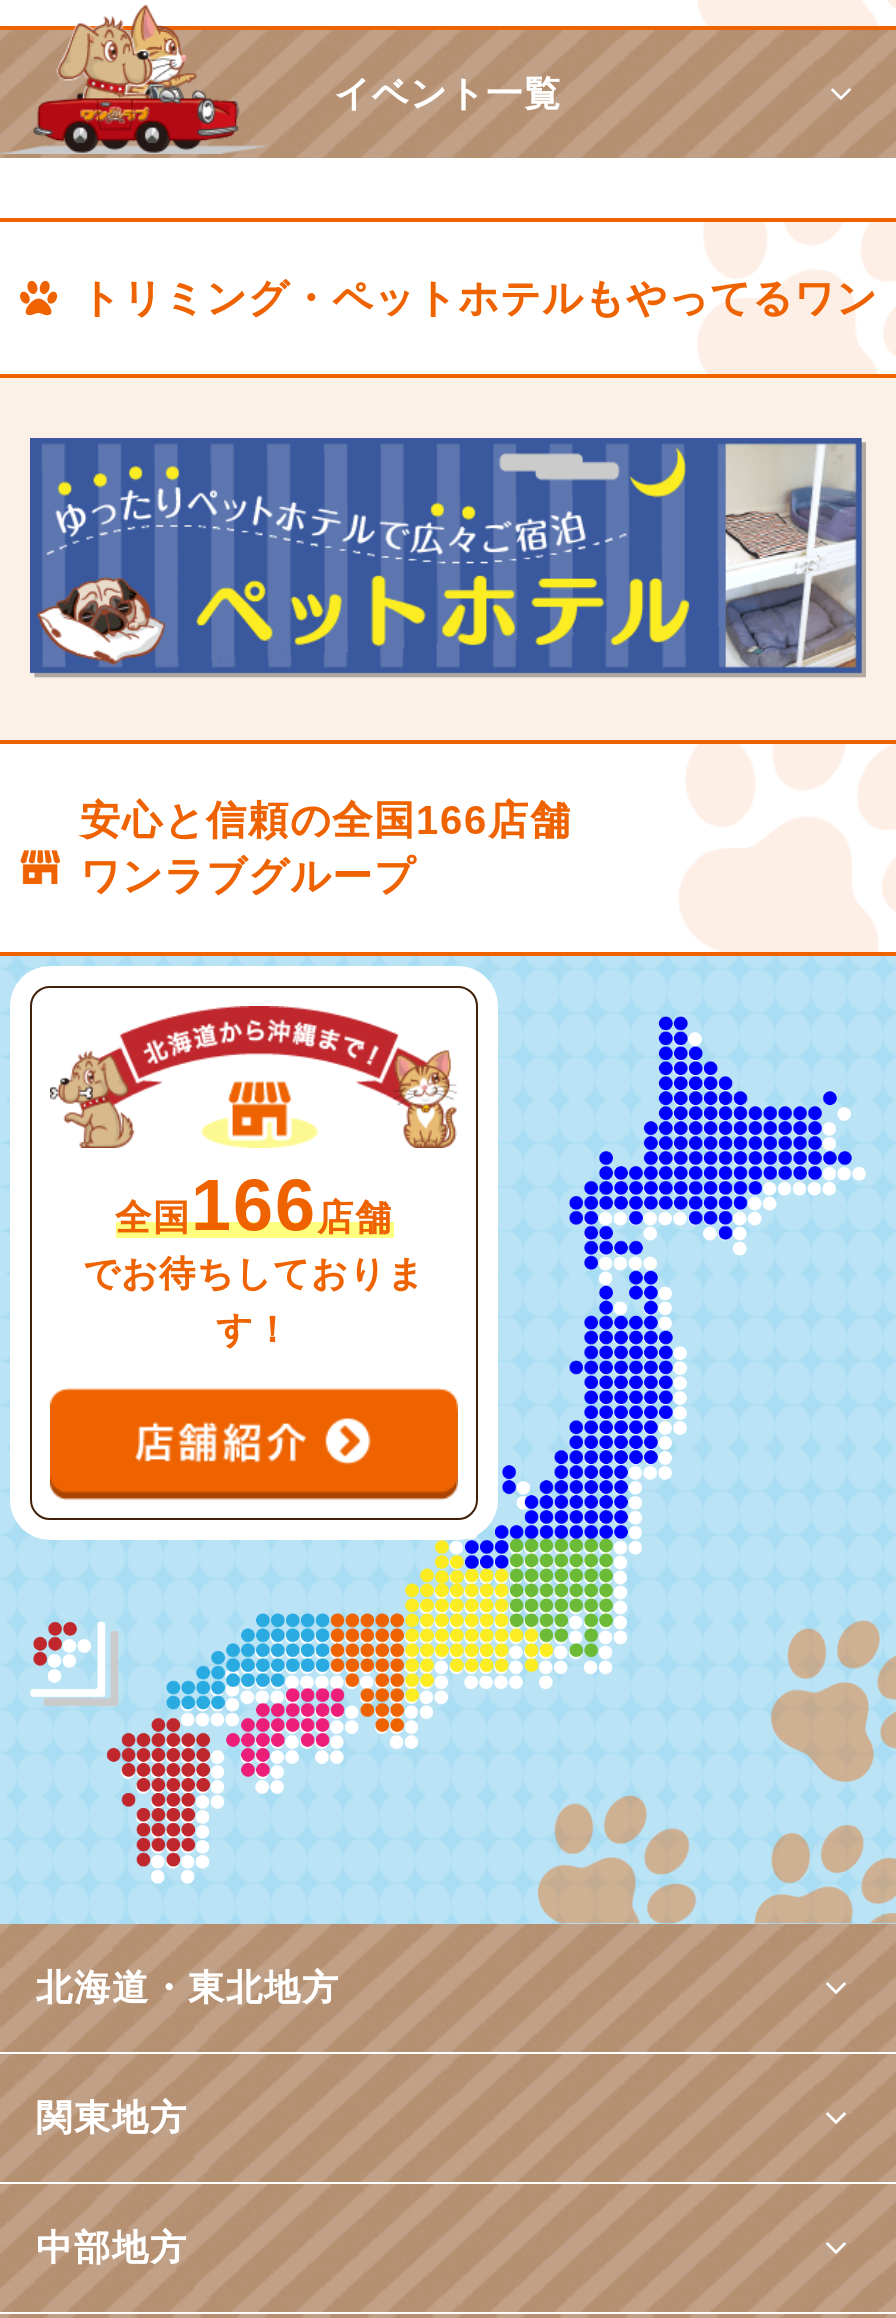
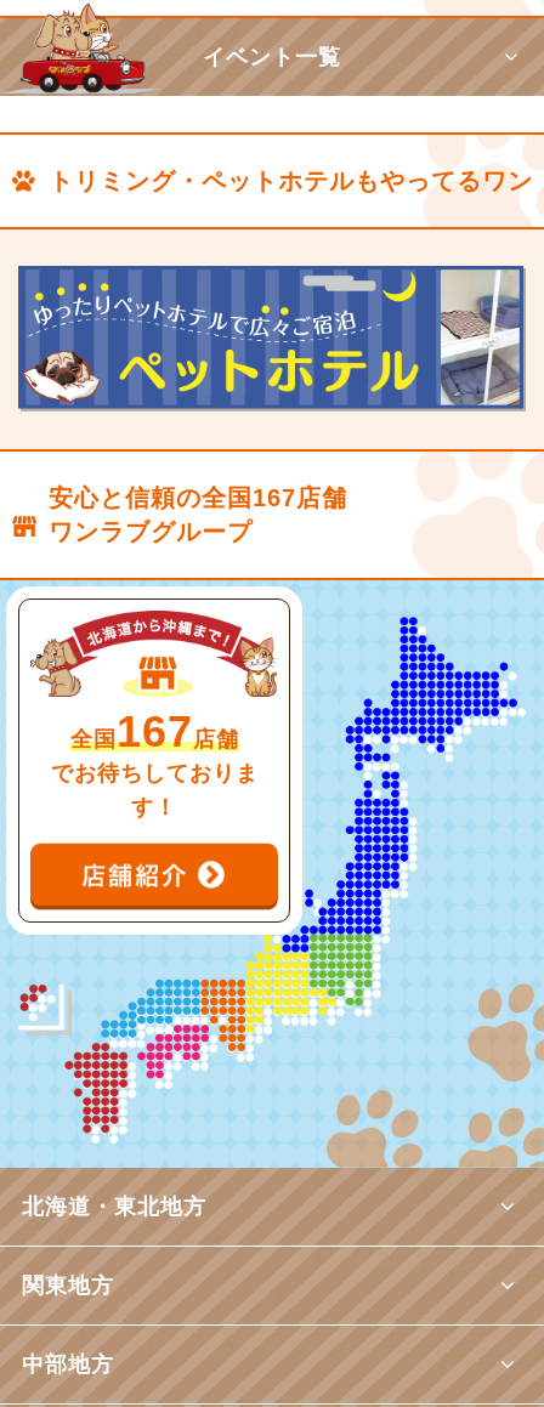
- 安心と信頼の全国166店舗
+ 安心と信頼の全国167店舗

- 全国166店舗
+ 全国167店舗
